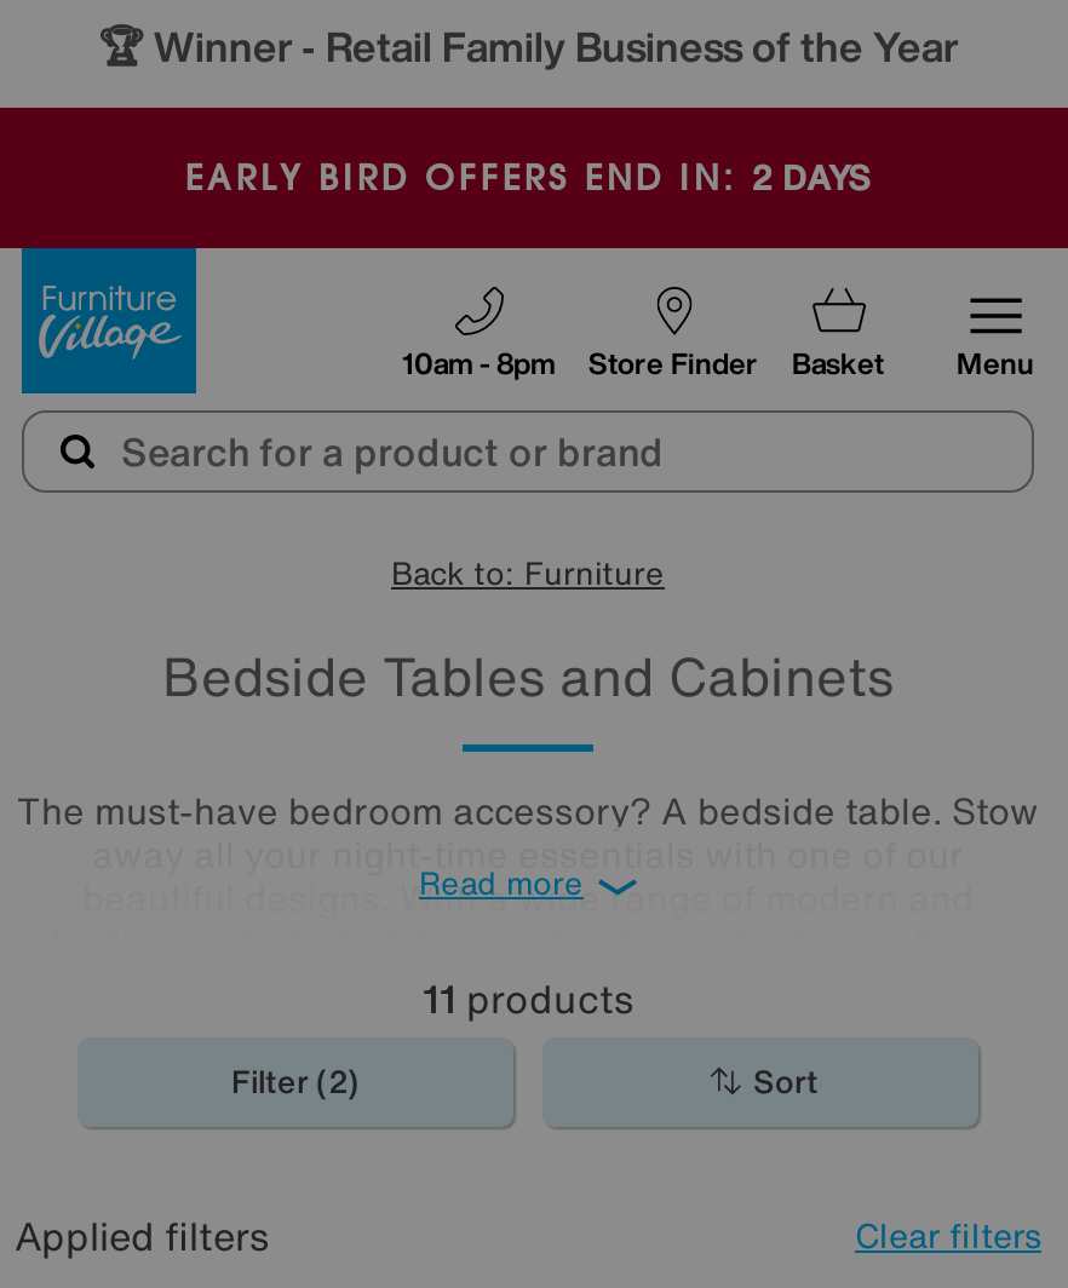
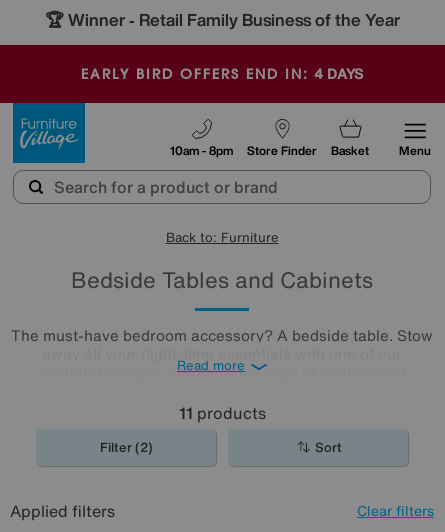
- EARLY BIRD OFFERS END IN: 2 DAYS
+ EARLY BIRD OFFERS END IN: 4 DAYS
